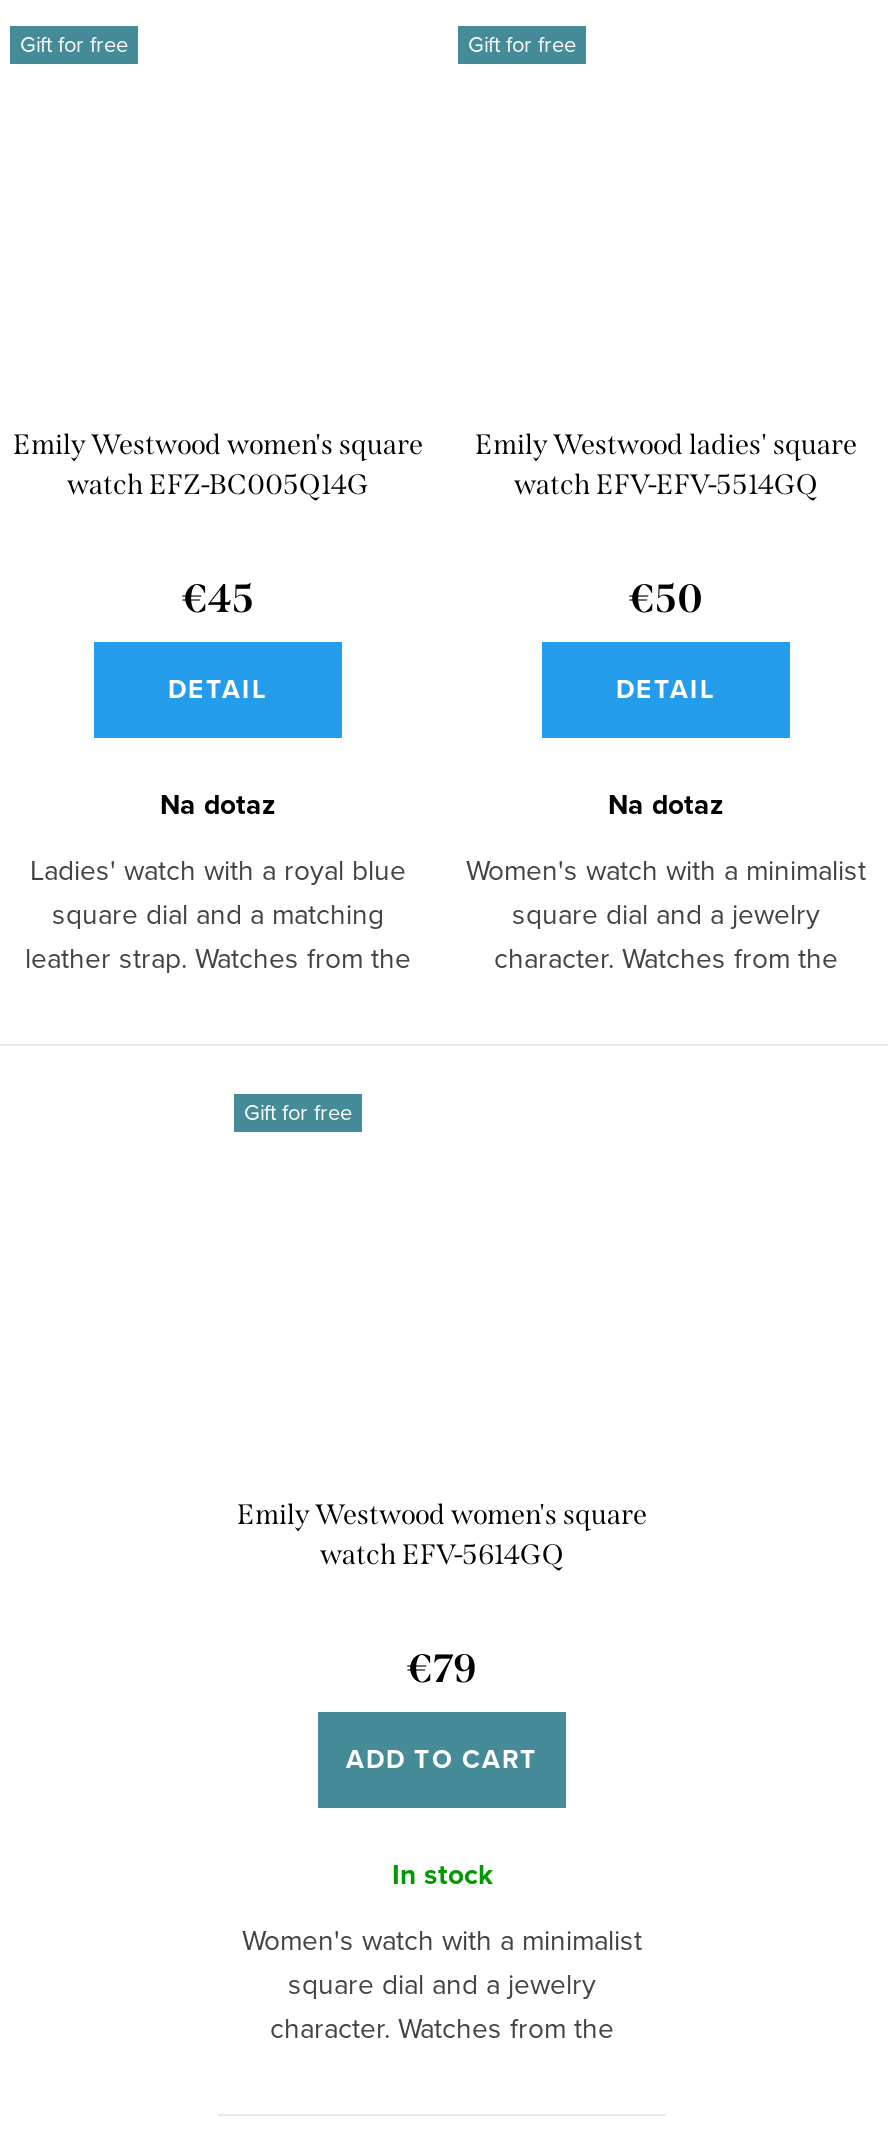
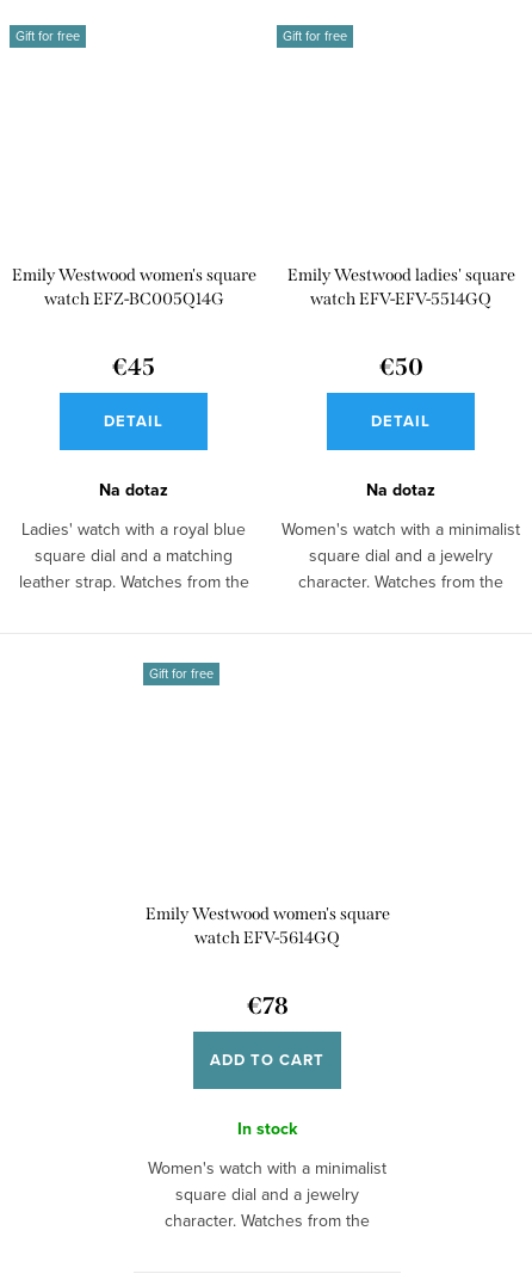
- €79
+ €78
